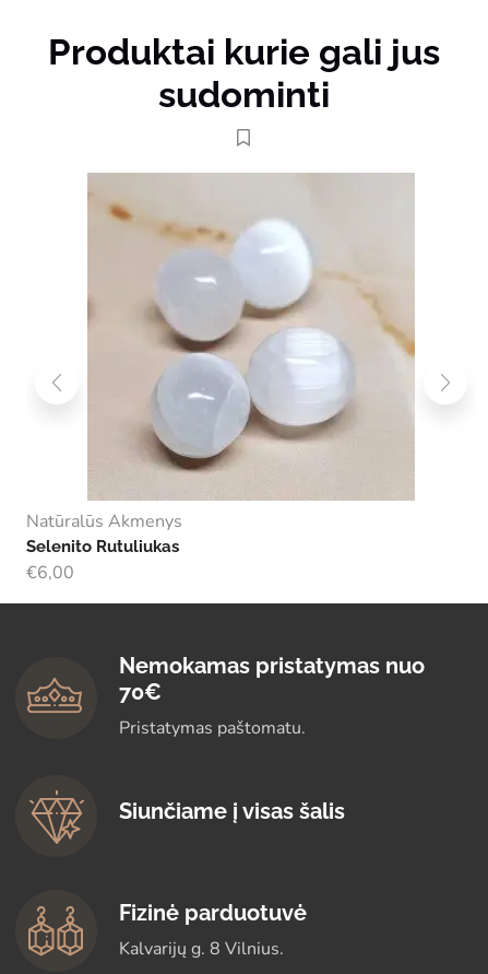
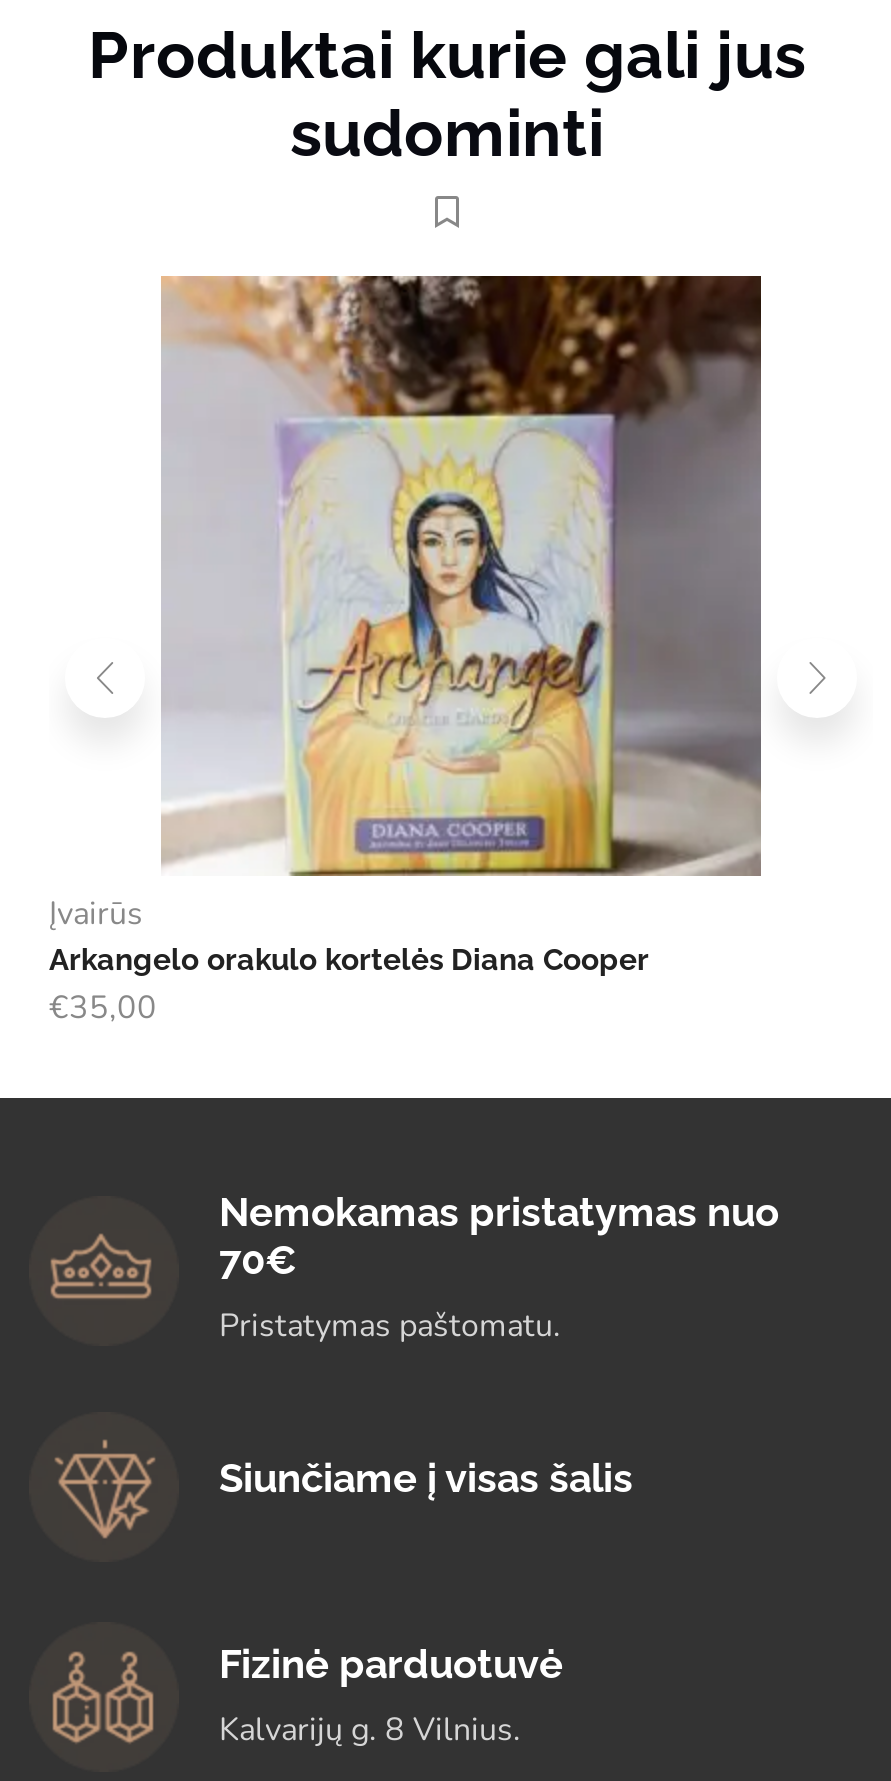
- [image]
- Natūralūs Akmenys
- Selenito Rutuliukas
- €6,00
+ [image]
+ Įvairūs
+ Arkangelo orakulo kortelės Diana Cooper
+ €35,00
